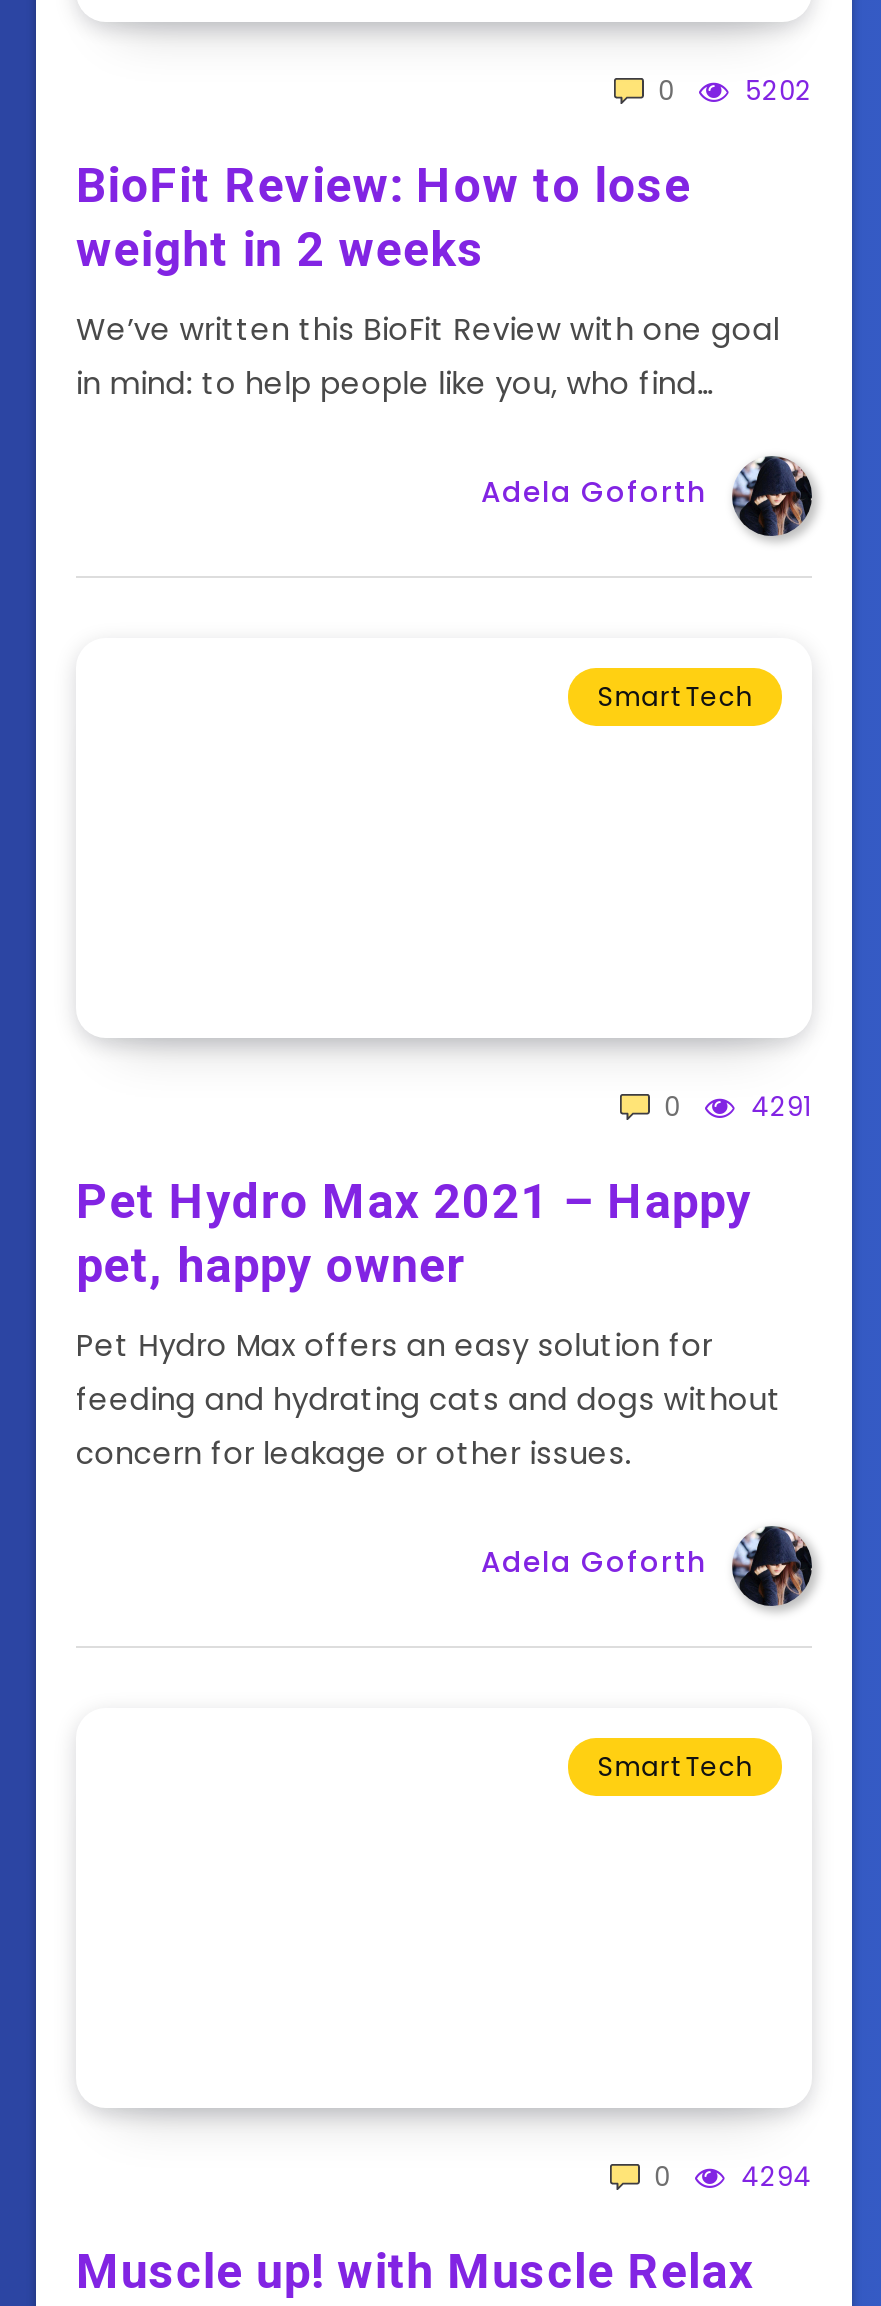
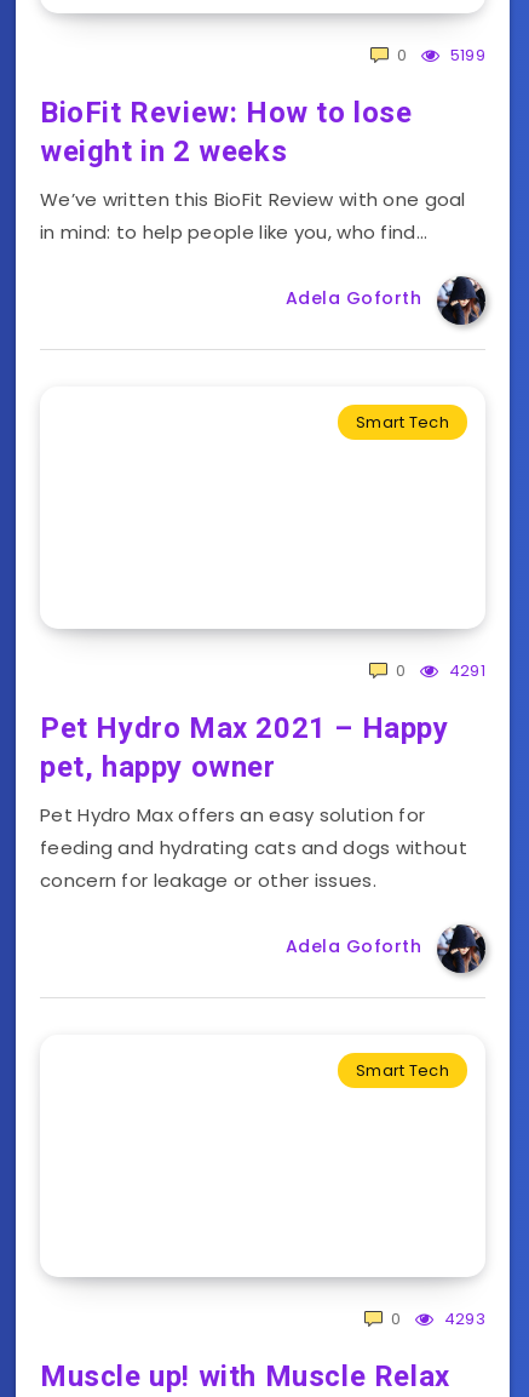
- 0 5202
+ 0 5199

- 0 4294
+ 0 4293
